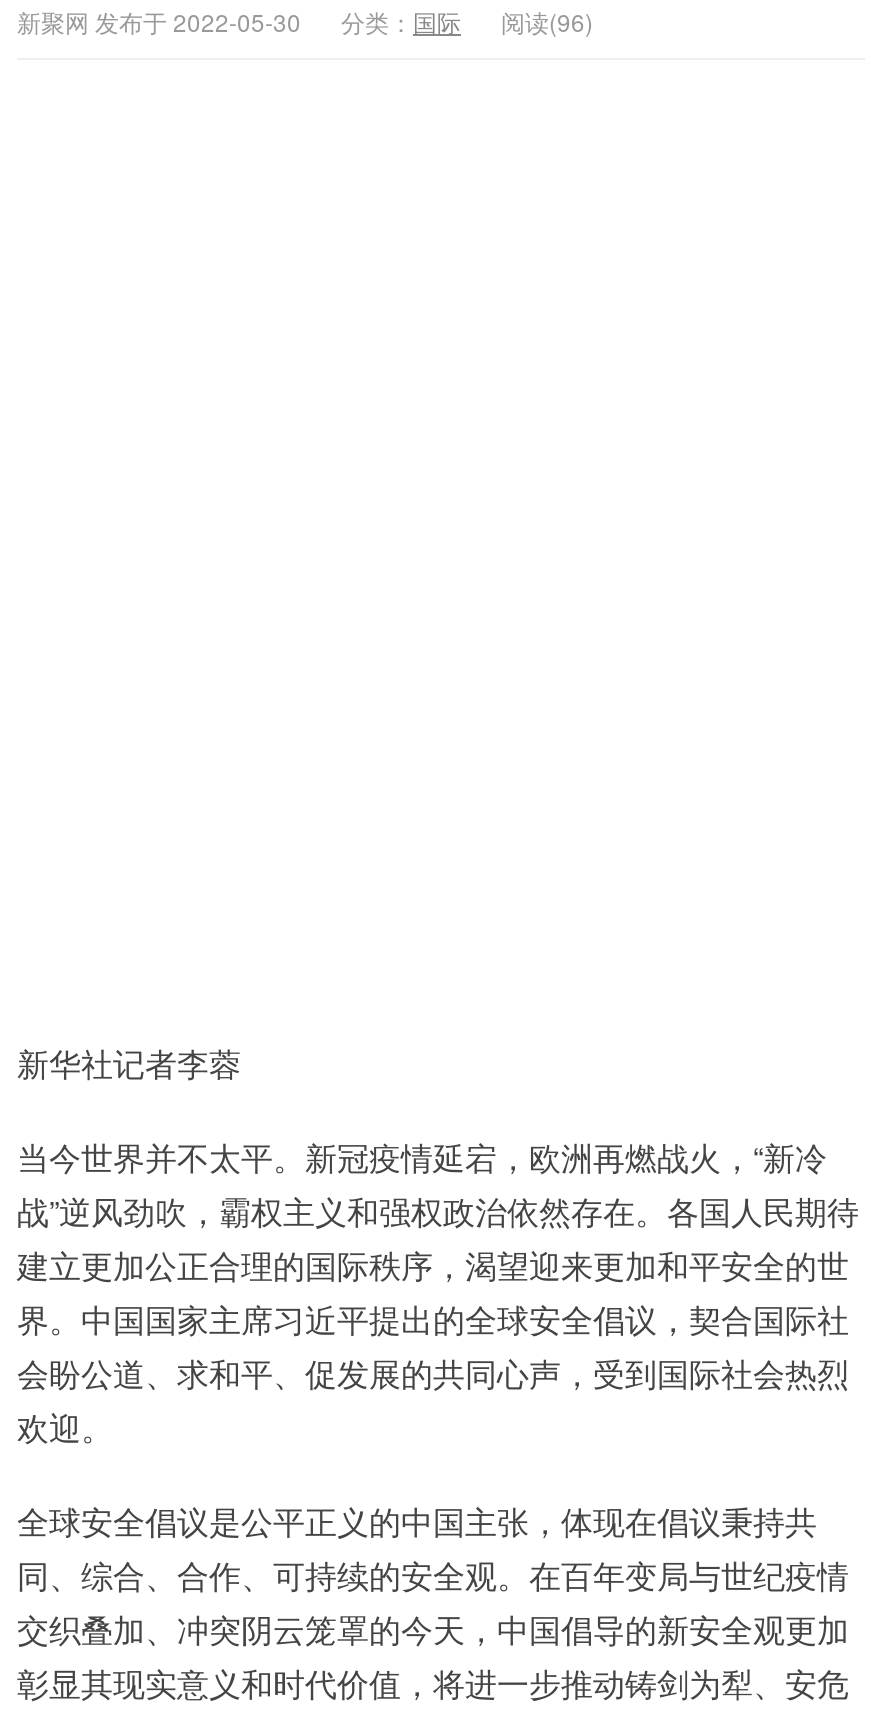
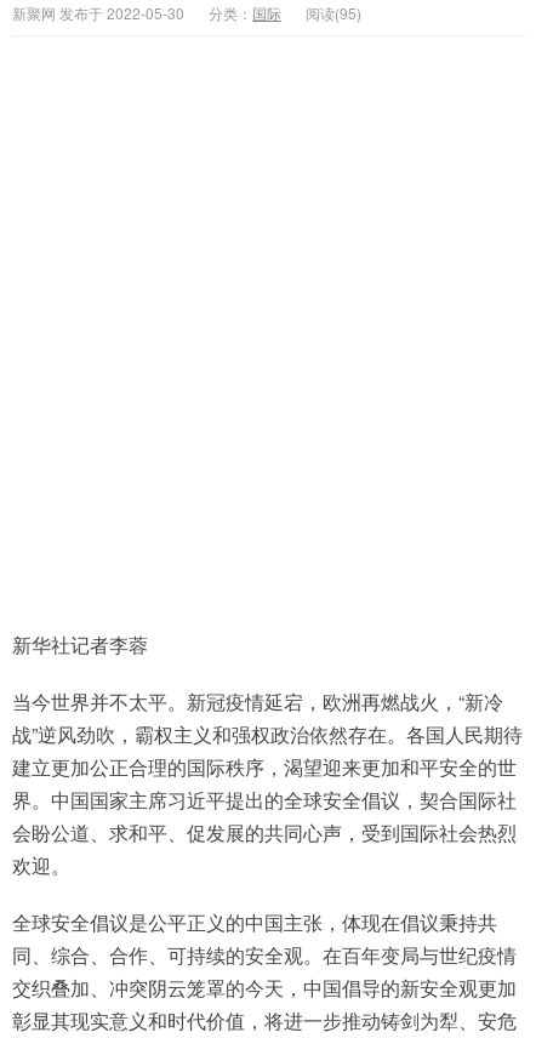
- 阅读(96)
+ 阅读(95)
